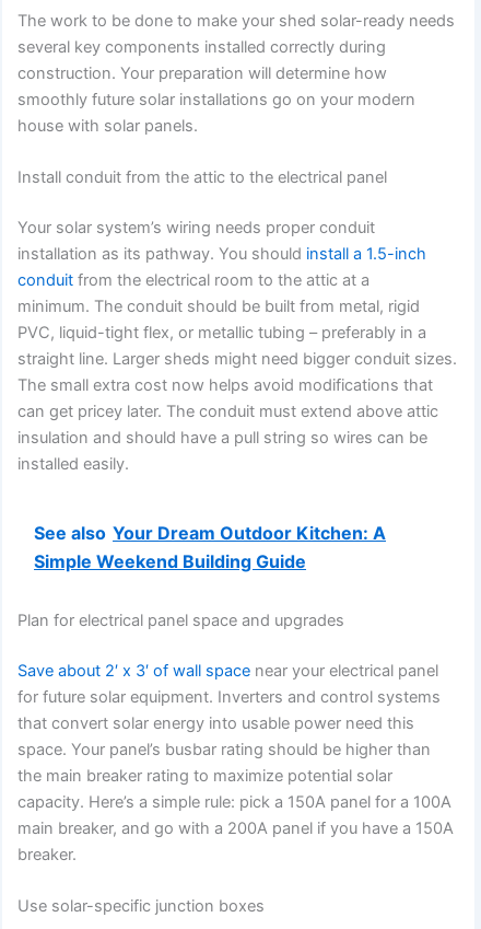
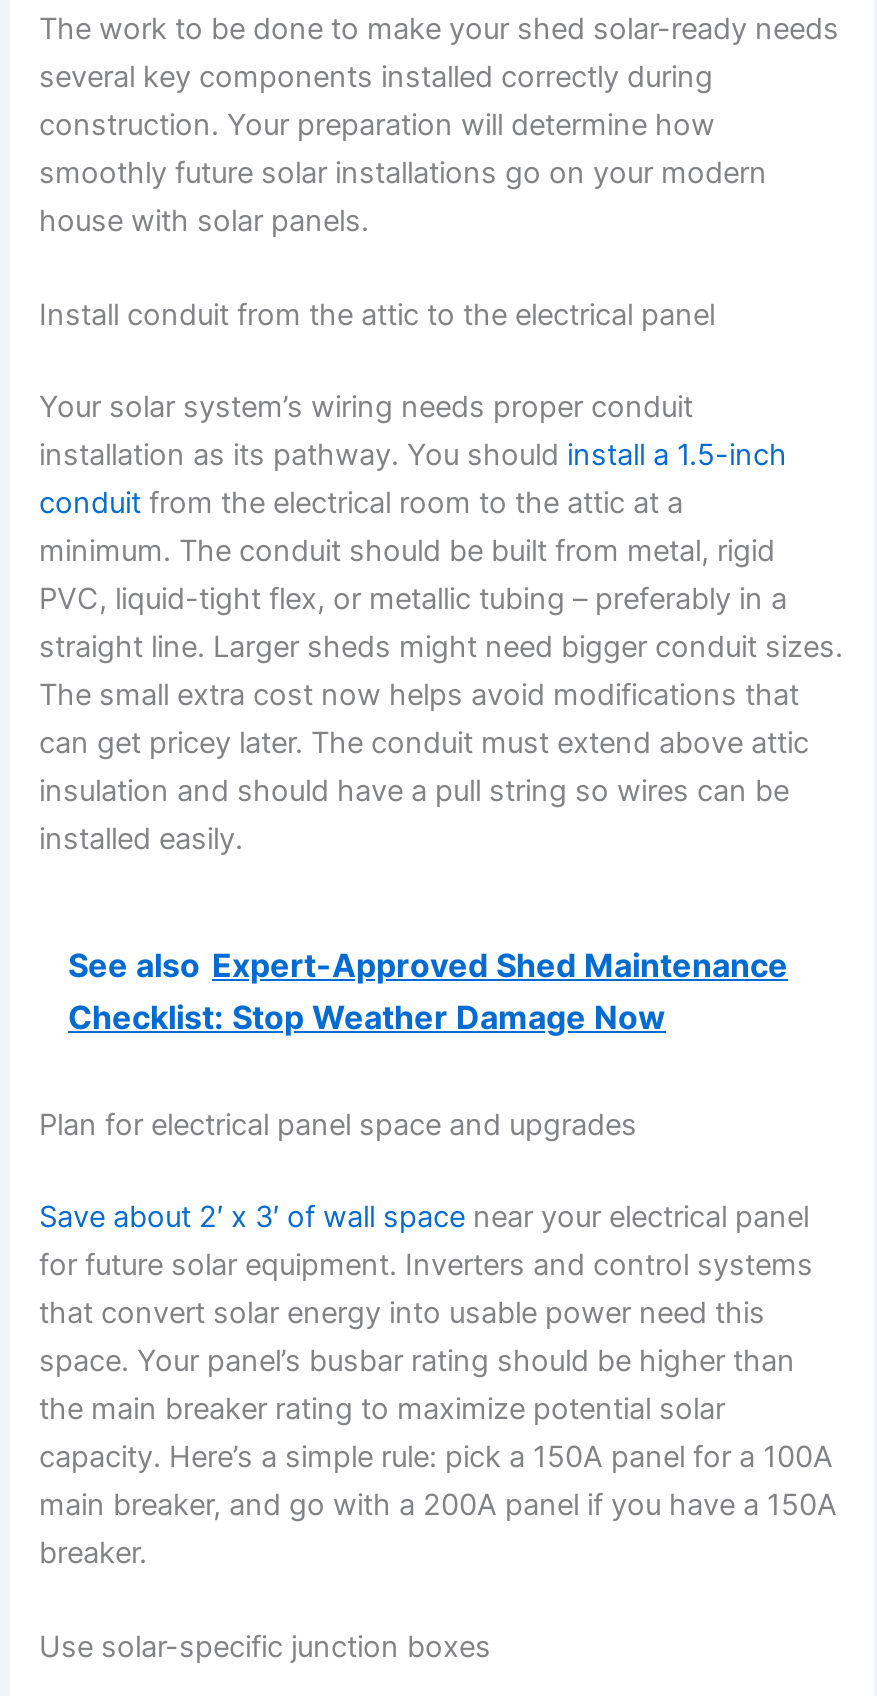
- See also Your Dream Outdoor Kitchen: A
- Simple Weekend Building Guide
+ See also Expert-Approved Shed Maintenance
+ Checklist: Stop Weather Damage Now
